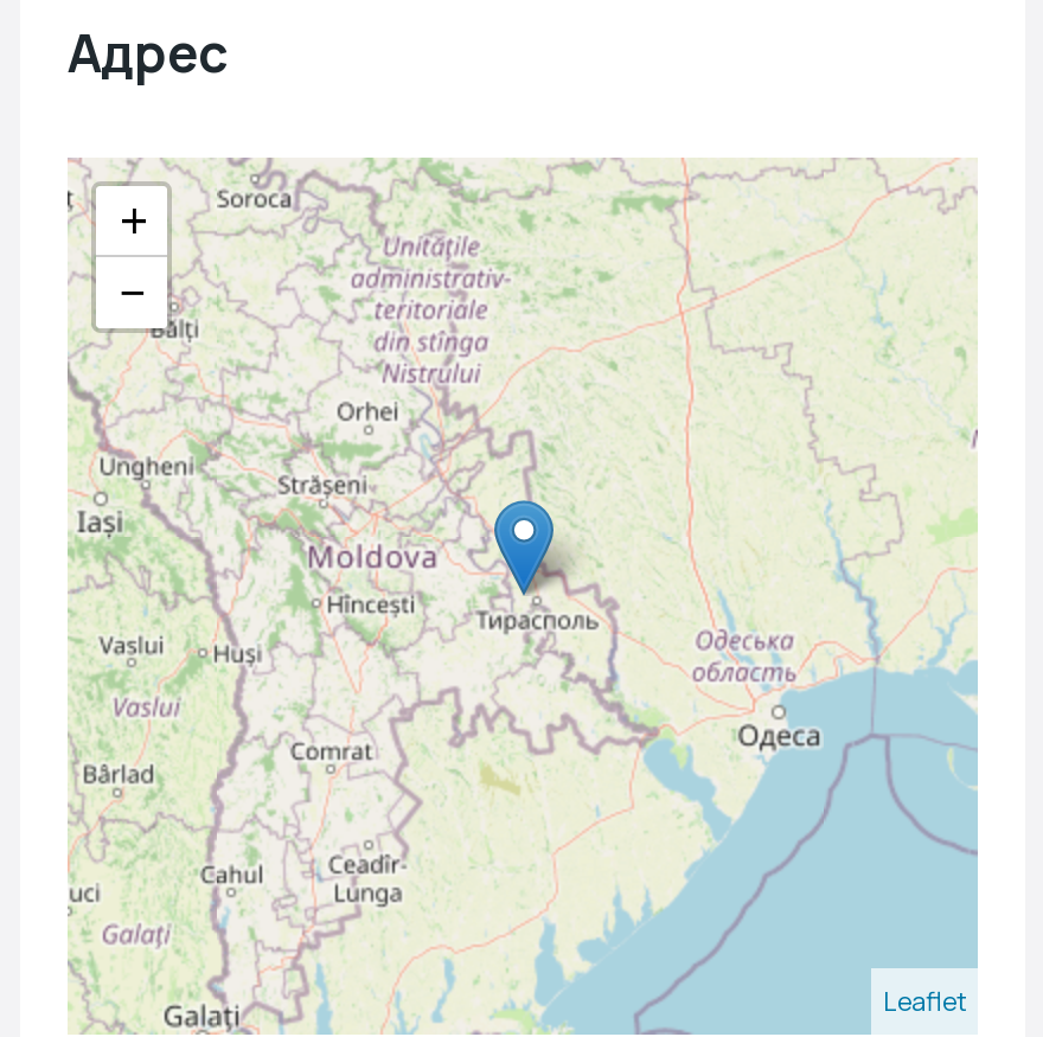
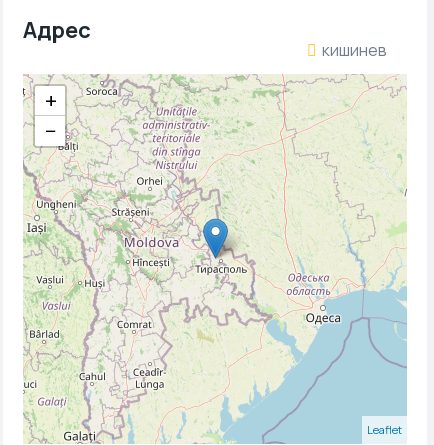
+ кишинев
